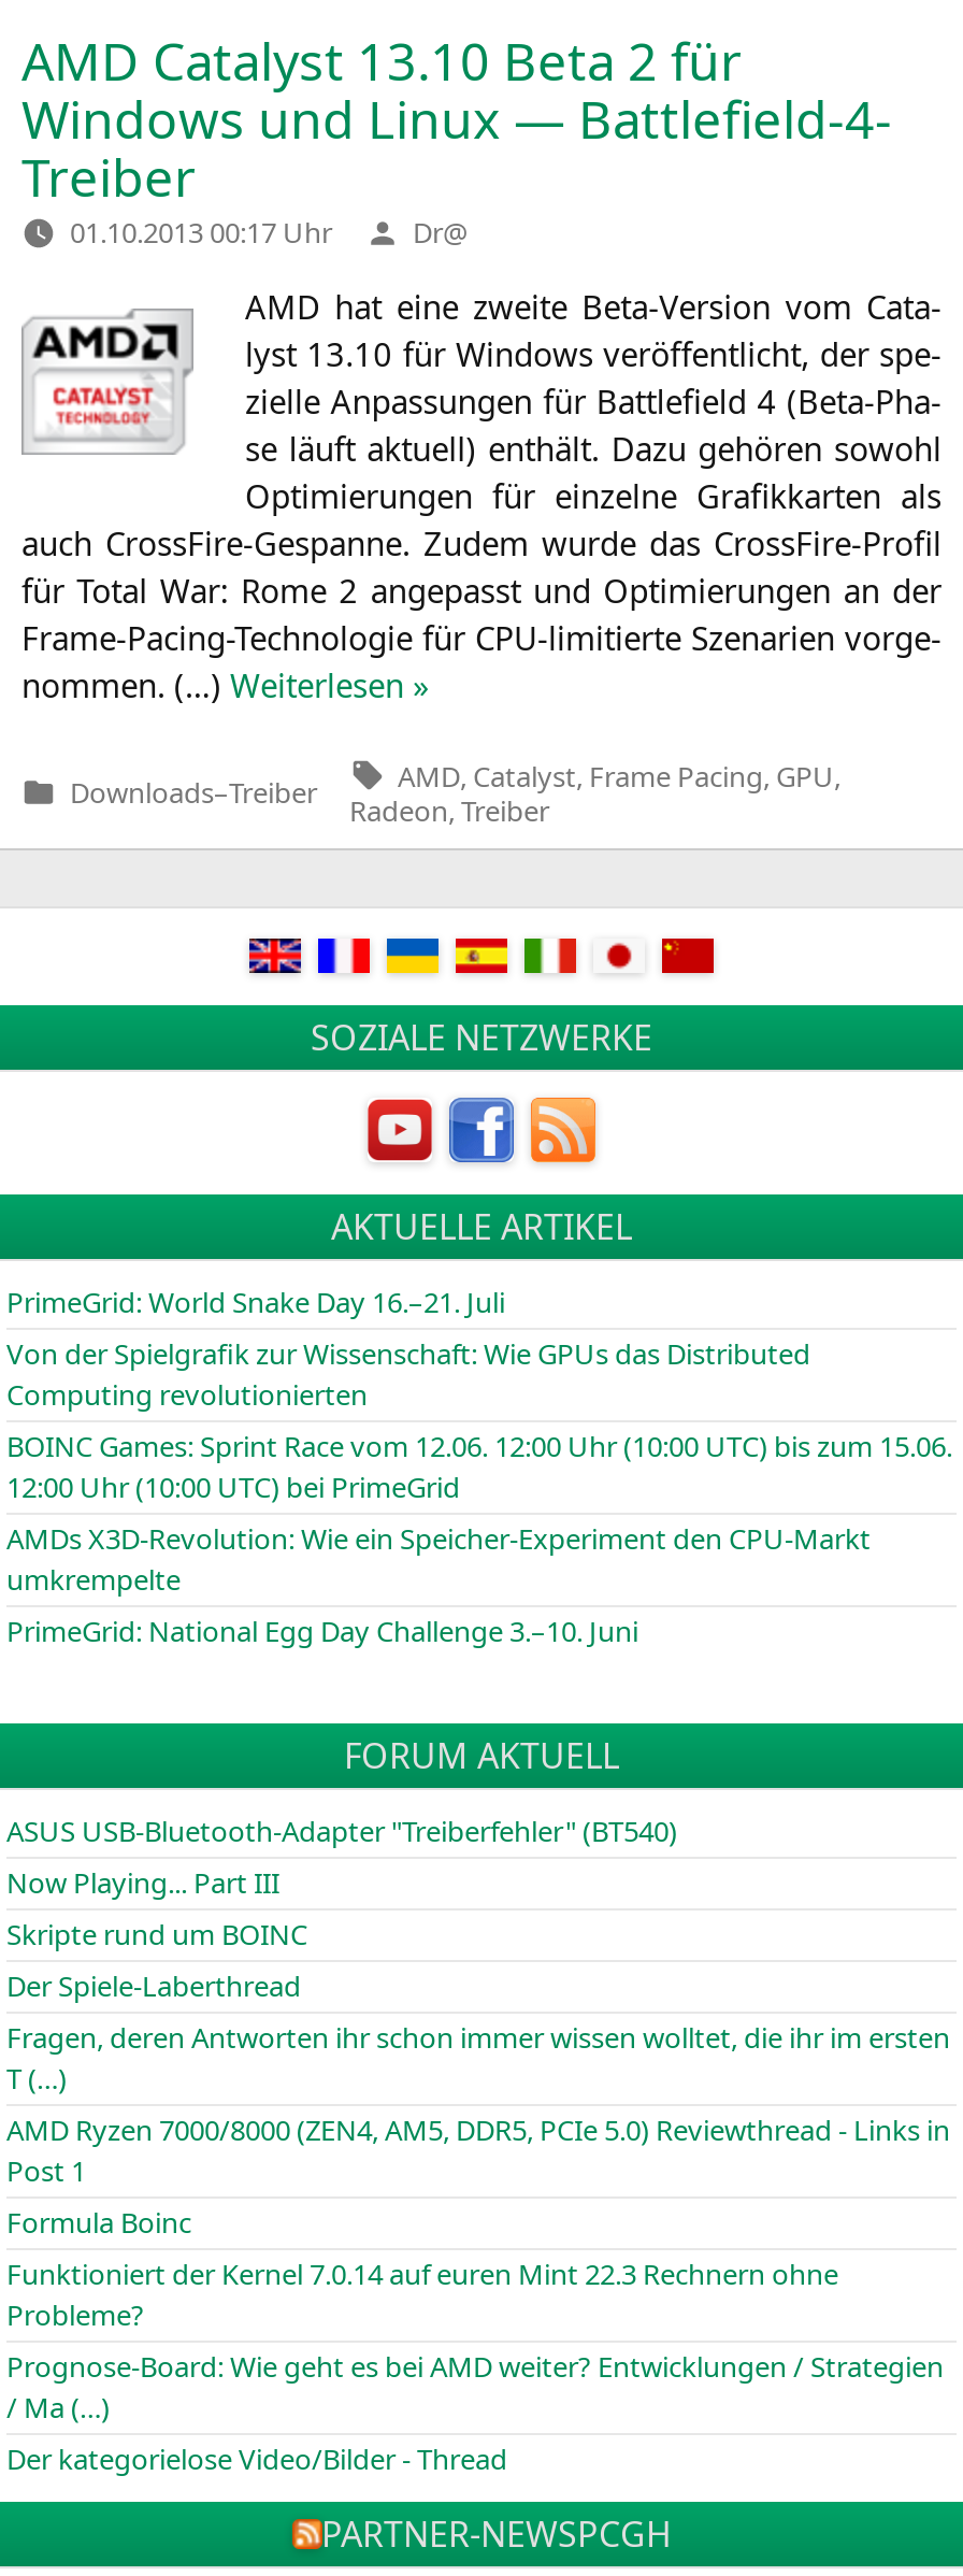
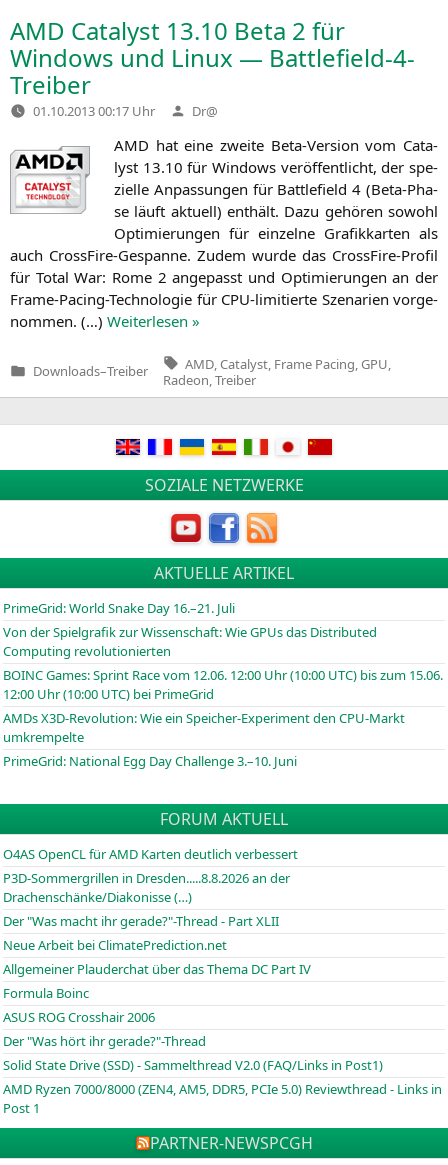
- ASUS USB-Bluetooth-Adapter "Treiberfehler" (BT540)
- Now Playing... Part III
- Skripte rund um BOINC
- Der Spiele-Laberthread
- Fragen, deren Antworten ihr schon immer wissen wolltet, die ihr im ersten
- T (…)
+ O4AS OpenCL für AMD Karten deutlich verbessert
+ P3D-Sommergrillen in Dresden.....8.8.2026 an der
+ Drachenschänke/Diakonisse (…)
+ Der "Was macht ihr gerade?"-Thread - Part XLII
+ Neue Arbeit bei ClimatePrediction.net
+ Allgemeiner Plauderchat über das Thema DC Part IV
+ ASUS ROG Crosshair 2006
+ Der "Was hört ihr gerade?"-Thread
+ Solid State Drive (SSD) - Sammelthread V2.0 (FAQ/Links in Post1)

moved down: AMD Ryzen 7000/8000 (ZEN4, AM5, DDR5, PCIe 5.0) Reviewthread - Links in | Post 1

moved up: Formula Boinc

- Funktioniert der Kernel 7.0.14 auf euren Mint 22.3 Rechnern ohne
- Probleme?
- Prognose-Board: Wie geht es bei AMD weiter? Entwicklungen / Strategien
- / Ma (…)
- Der kategorielose Video/Bilder - Thread
